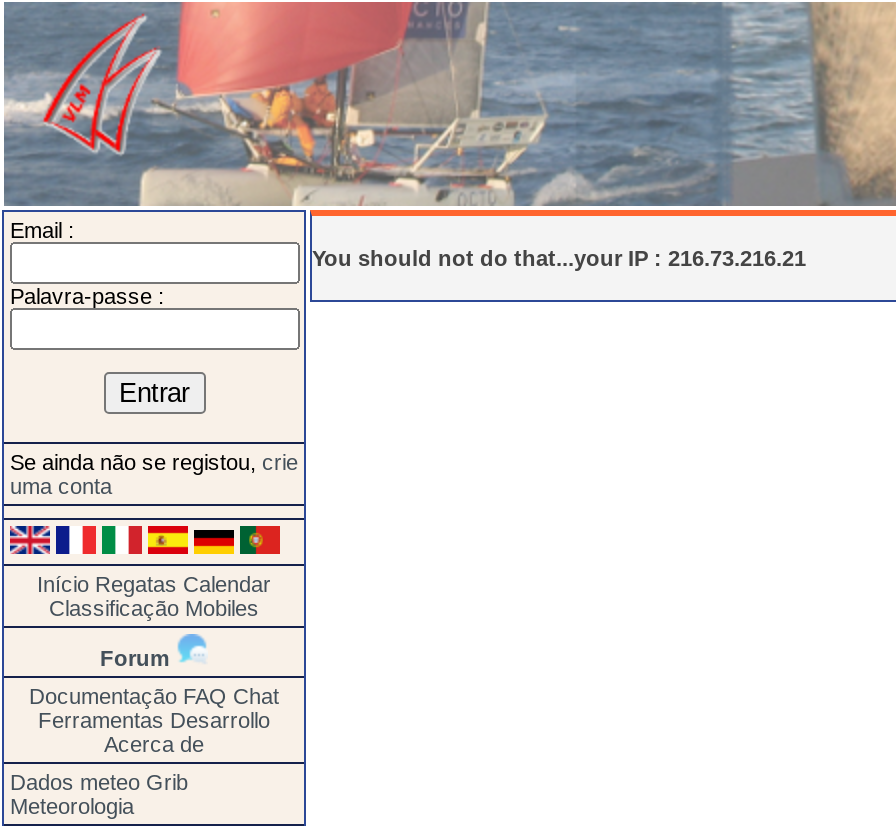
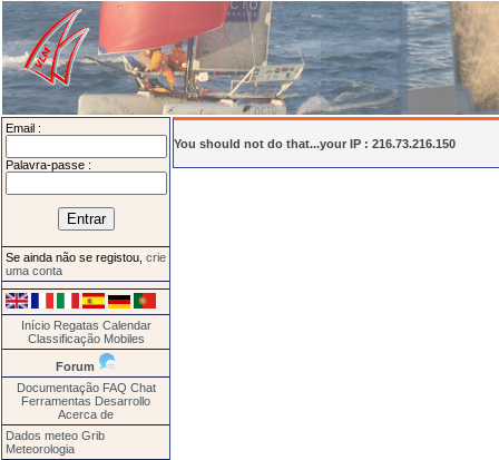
- You should not do that...your IP : 216.73.216.21
+ You should not do that...your IP : 216.73.216.150
